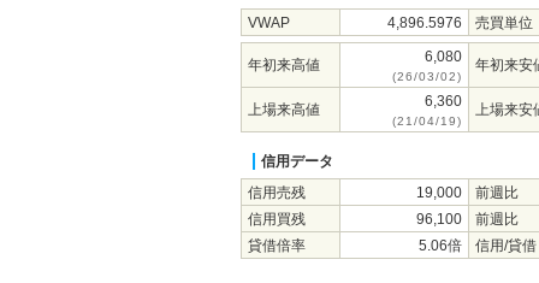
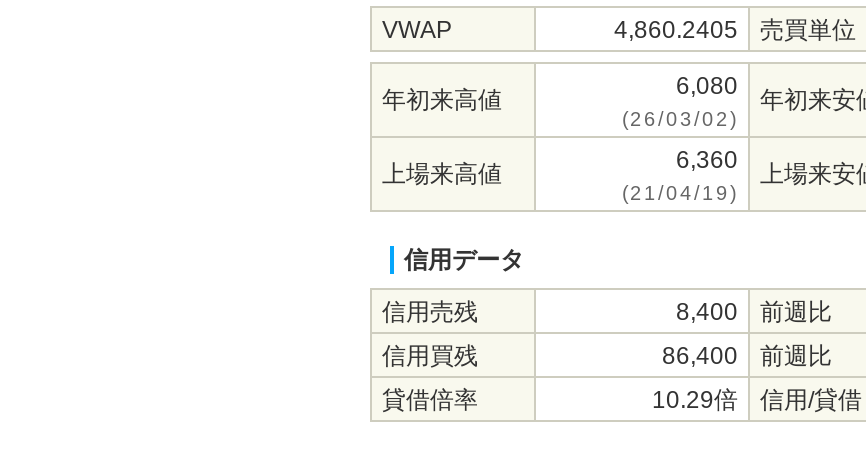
- 4,896.5976 売買単位
+ 4,860.2405 売買単位

- 19,000 前週比
+ 8,400 前週比

- 96,100 前週比
+ 86,400 前週比

- 5.06倍 信用/貸借
+ 10.29倍 信用/貸借
